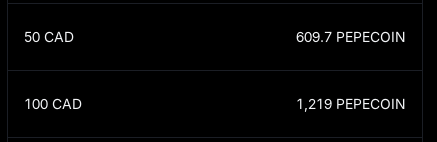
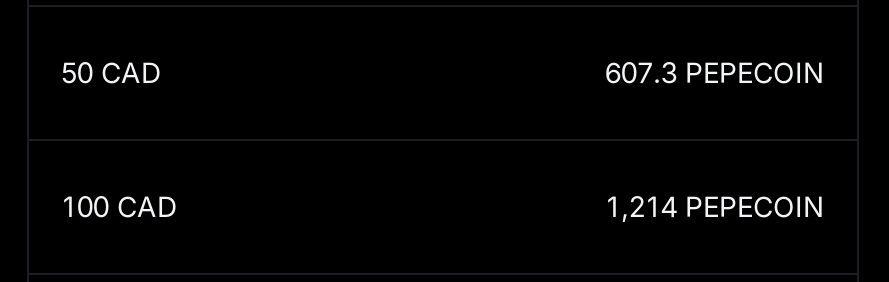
- 609.7 PEPECOIN
+ 607.3 PEPECOIN

- 1,219 PEPECOIN
+ 1,214 PEPECOIN
